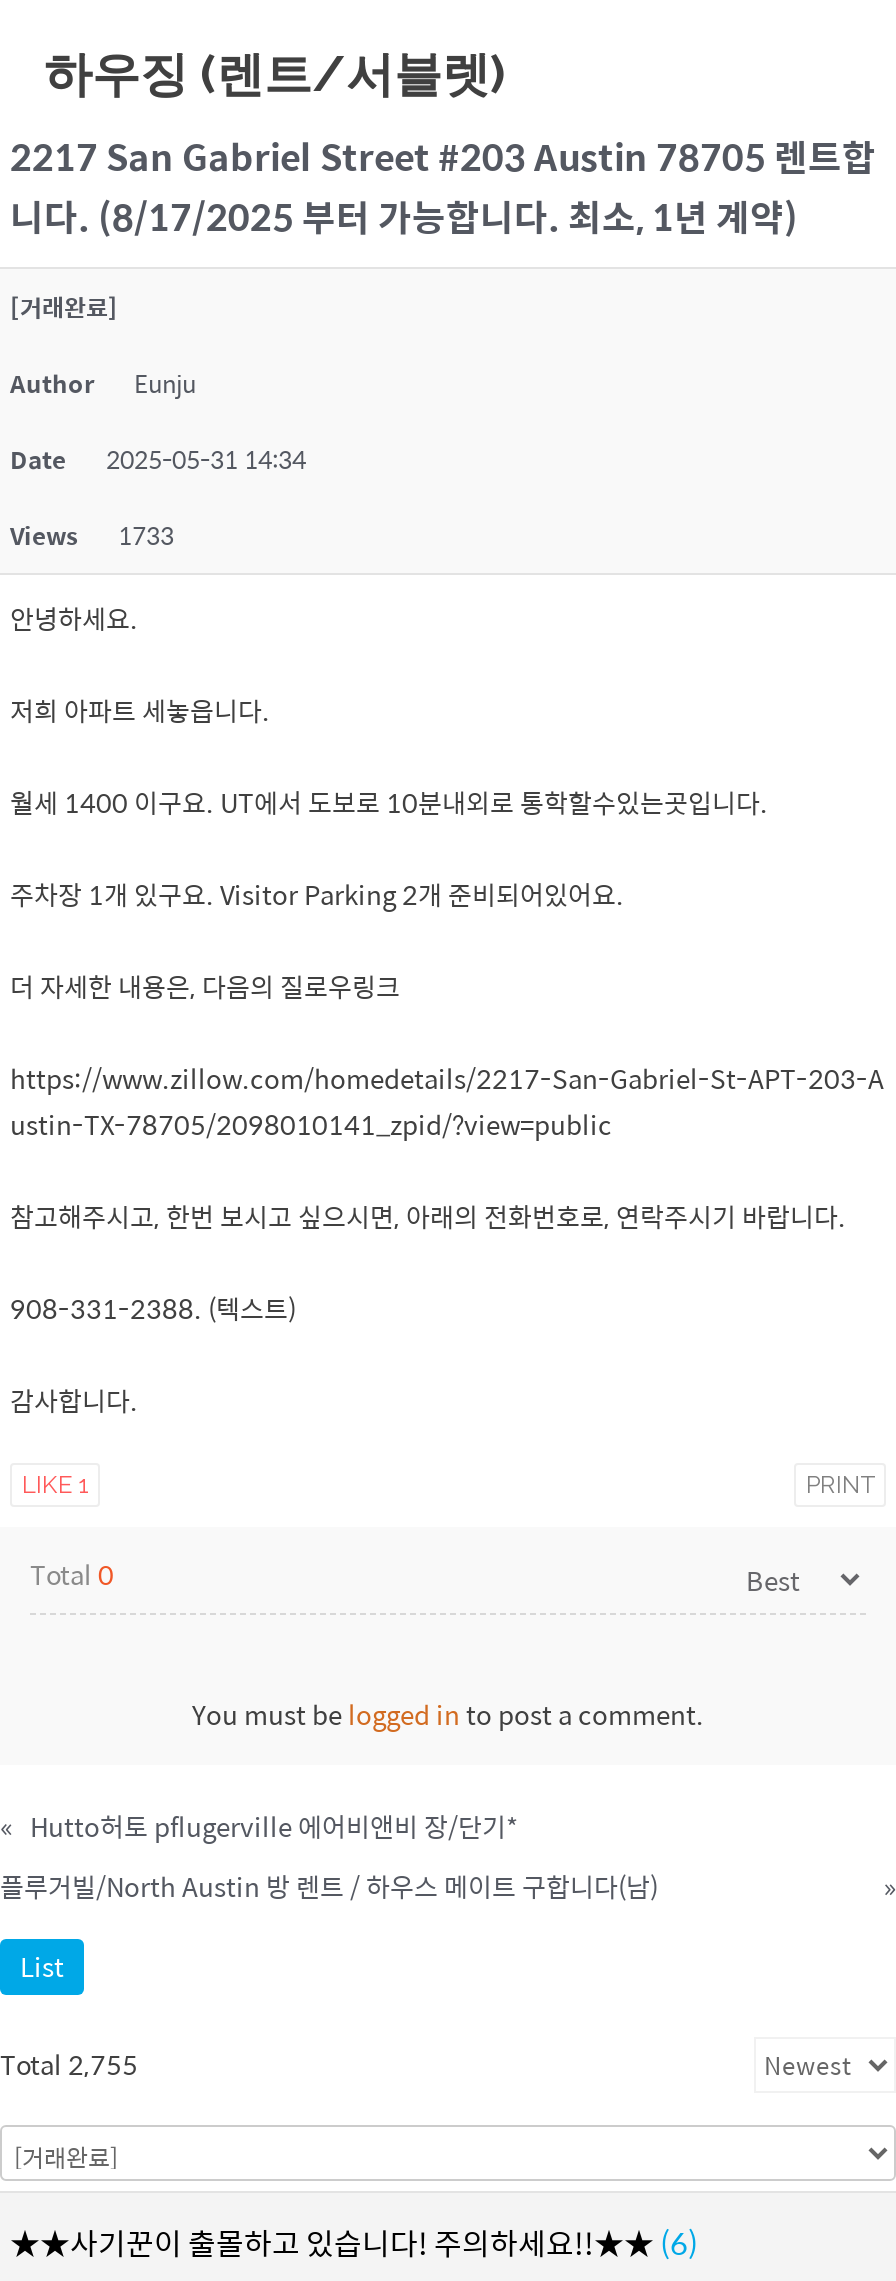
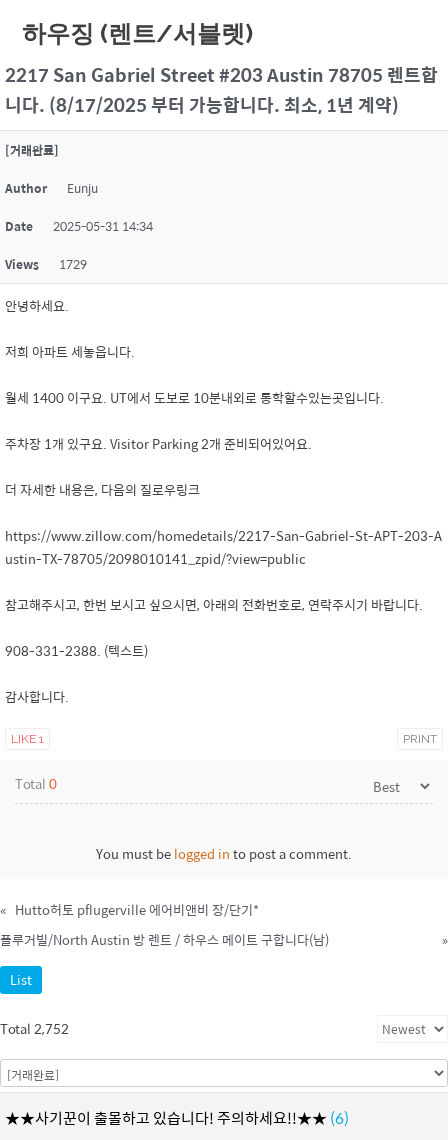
- Views 1733
+ Views 1729

- Total 2,755
+ Total 2,752
